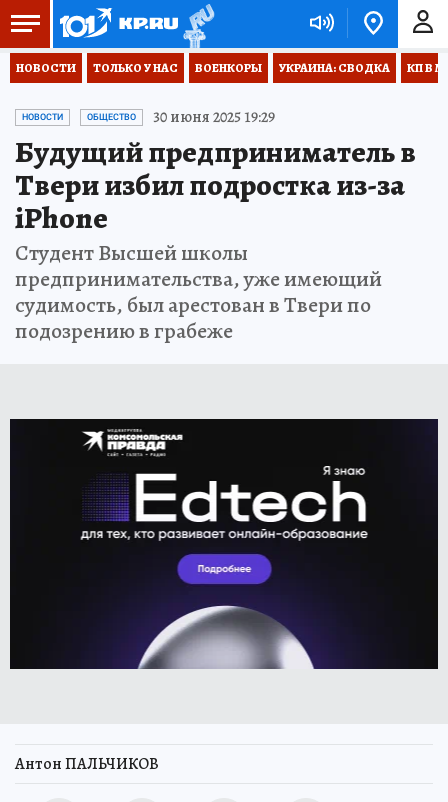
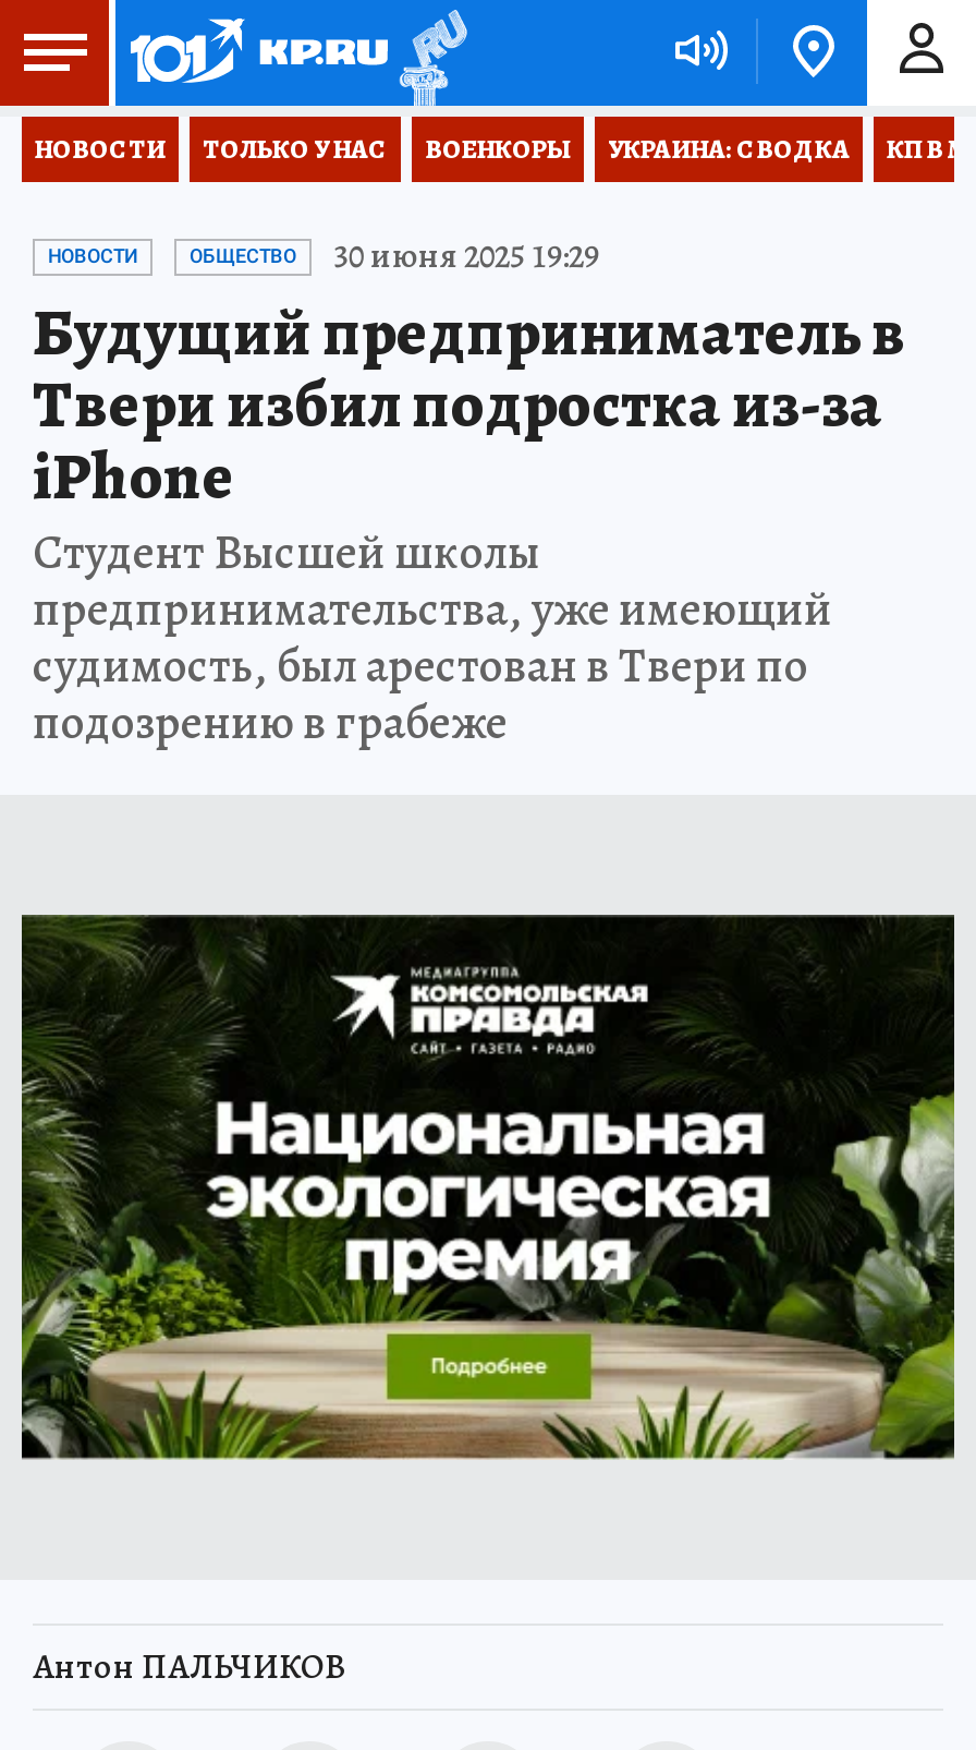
- [image]
+ [image]
